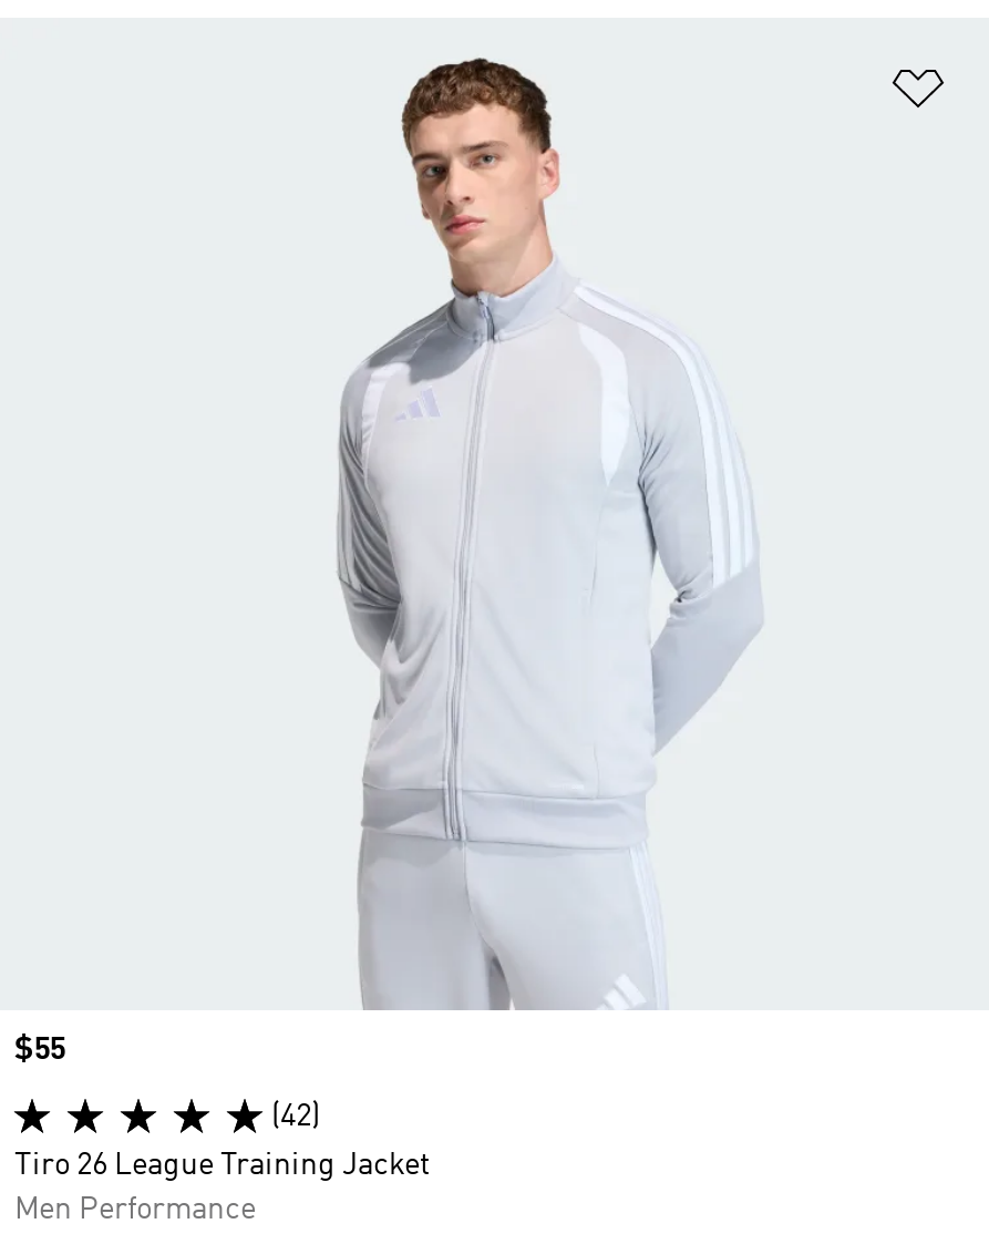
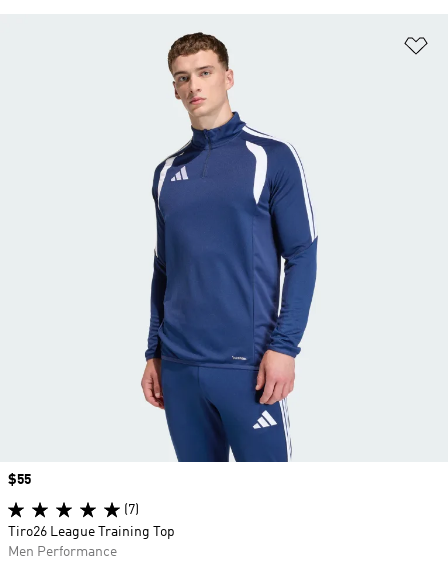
- [image]
+ [image]

- (42)
+ (7)

- Tiro 26 League Training Jacket
+ Tiro26 League Training Top
